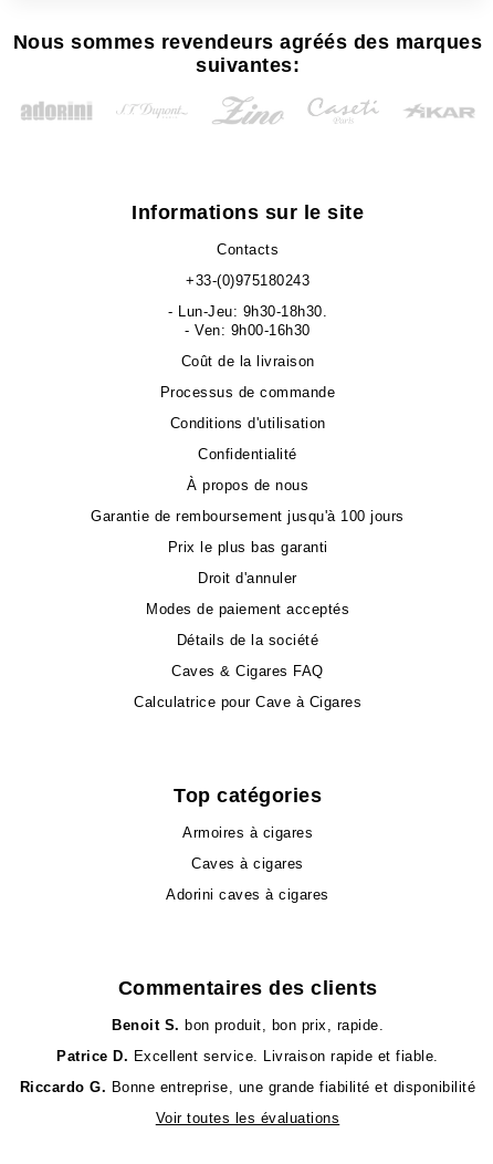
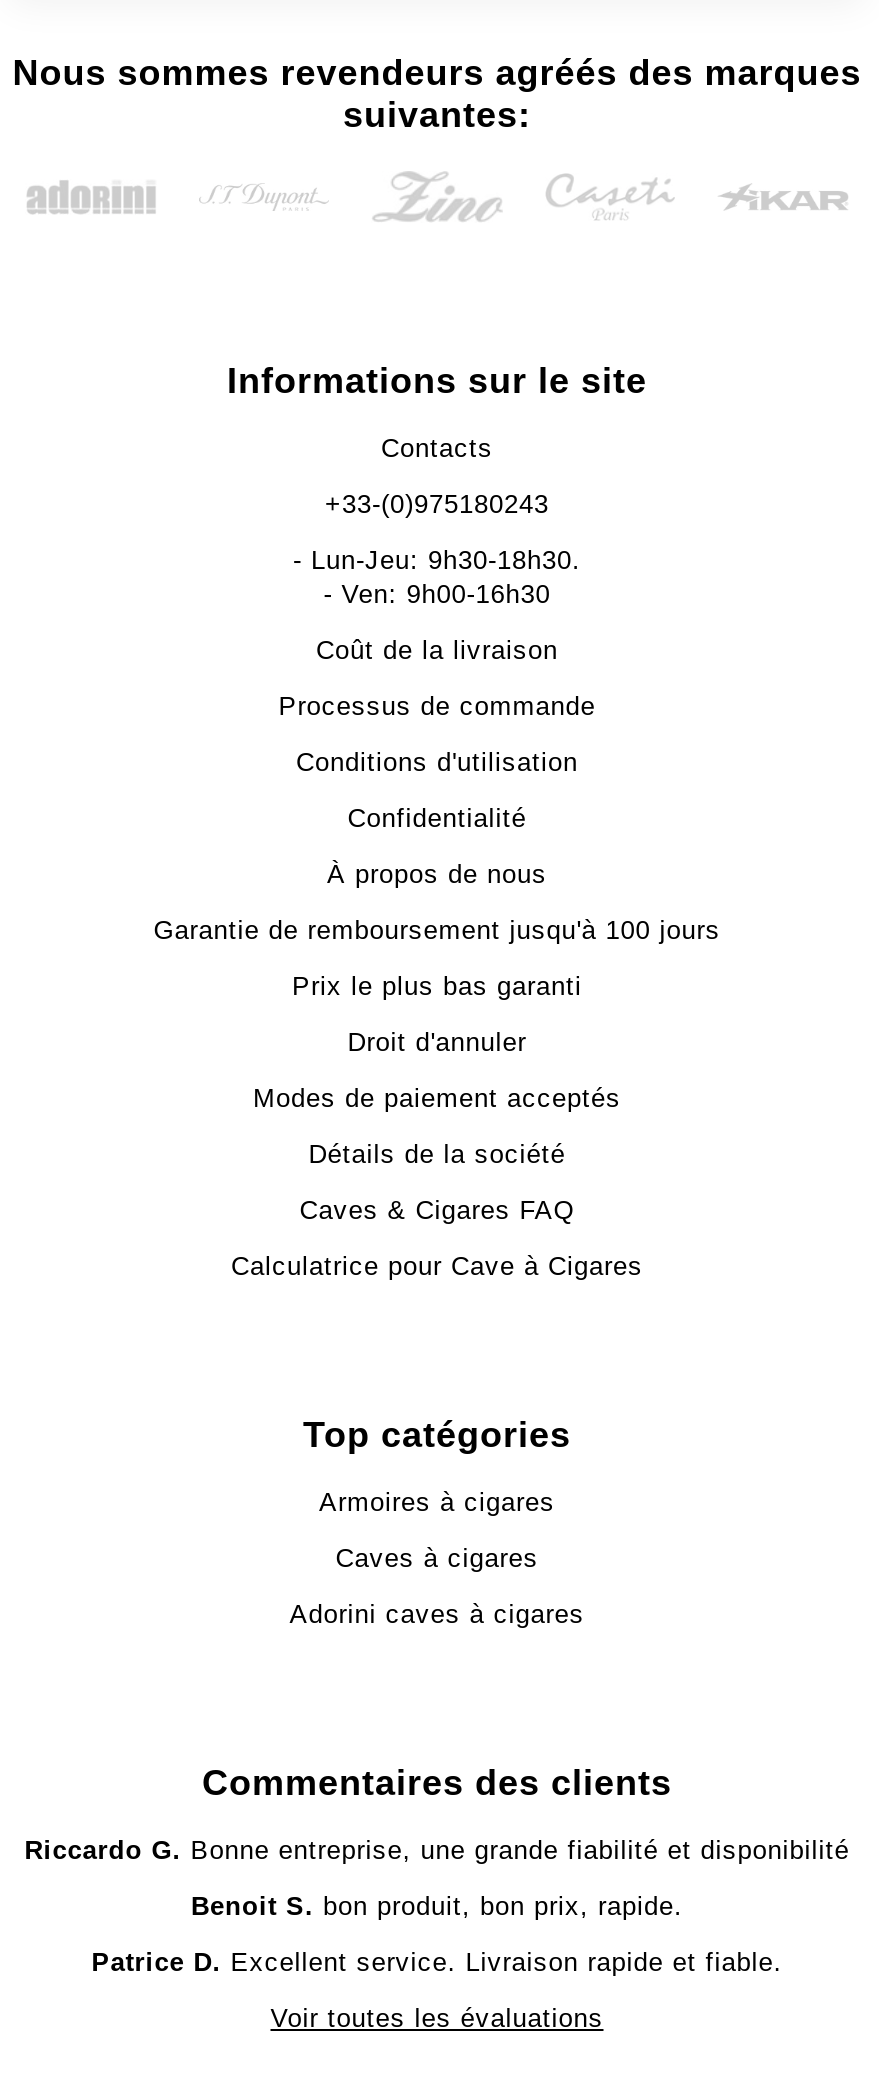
moved down: Benoit S. bon produit, bon prix, rapide. | Patrice D. Excellent service. Livraison rapide et fiable.

moved up: Riccardo G. Bonne entreprise, une grande fiabilité et disponibilité
